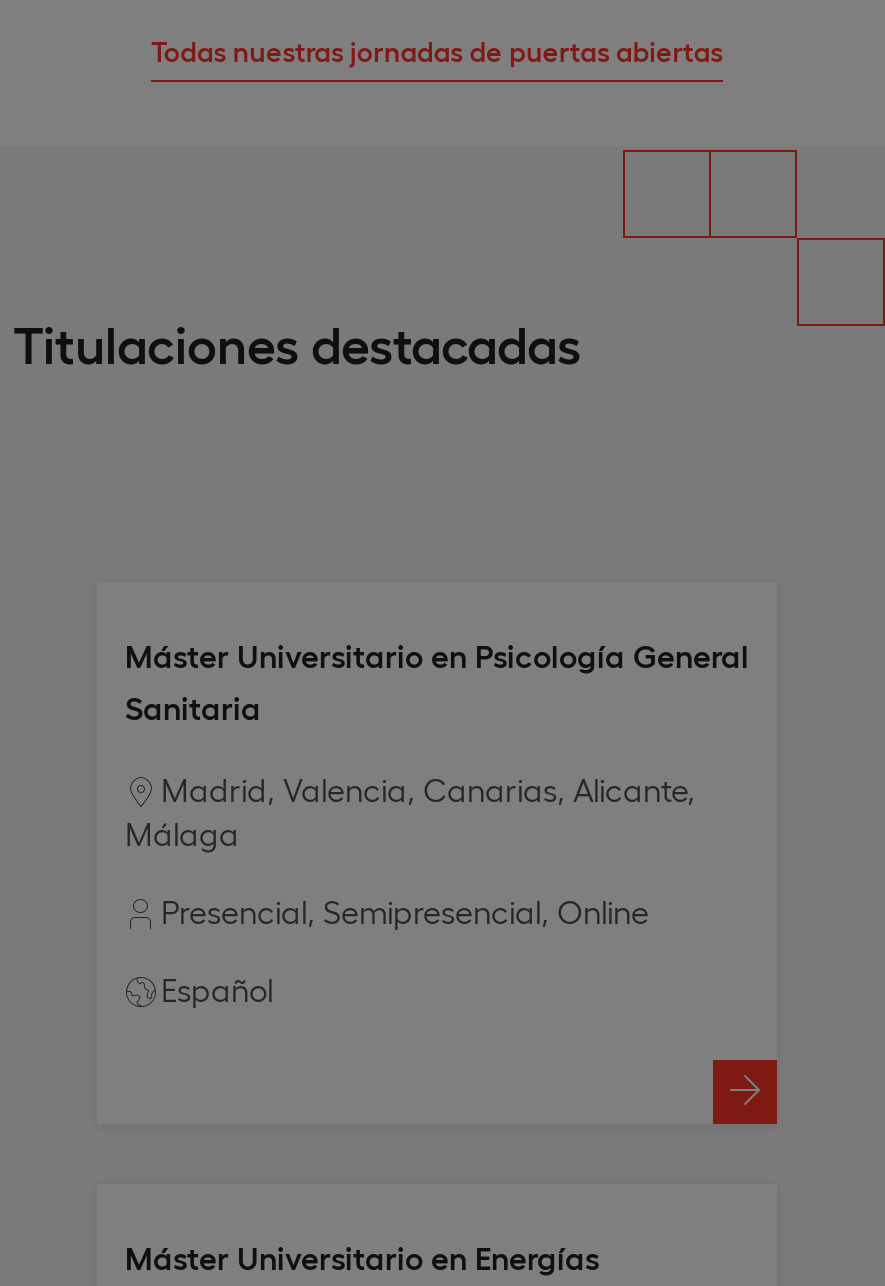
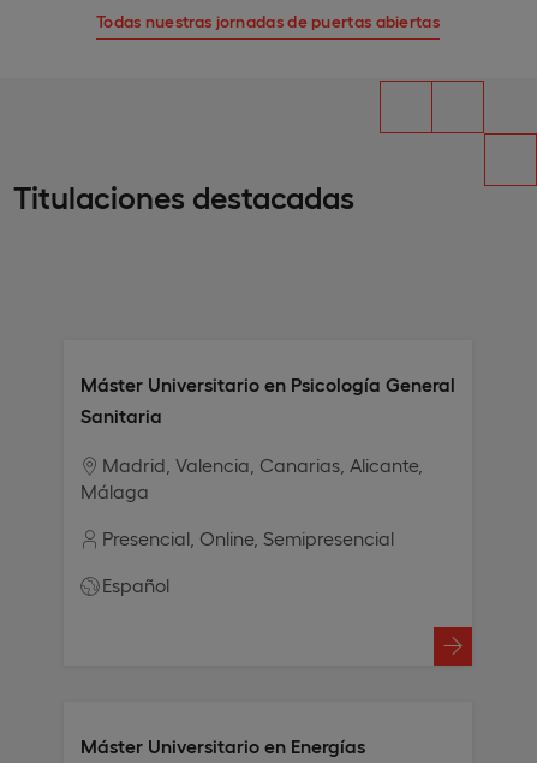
- Presencial Semipresencial Online
+ Presencial Online Semipresencial
